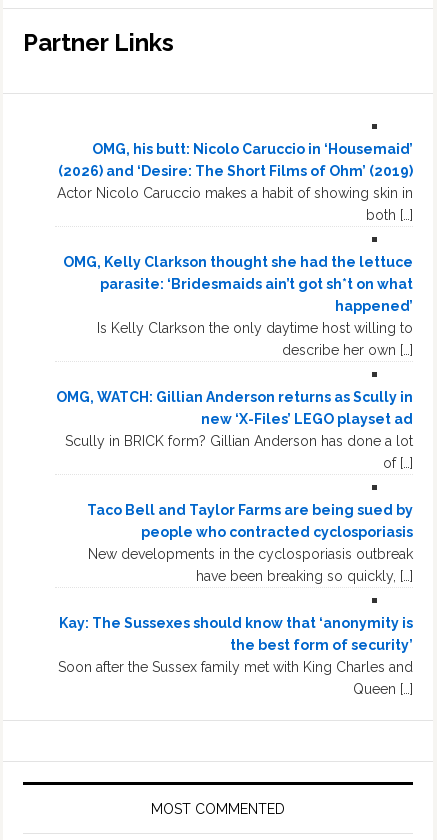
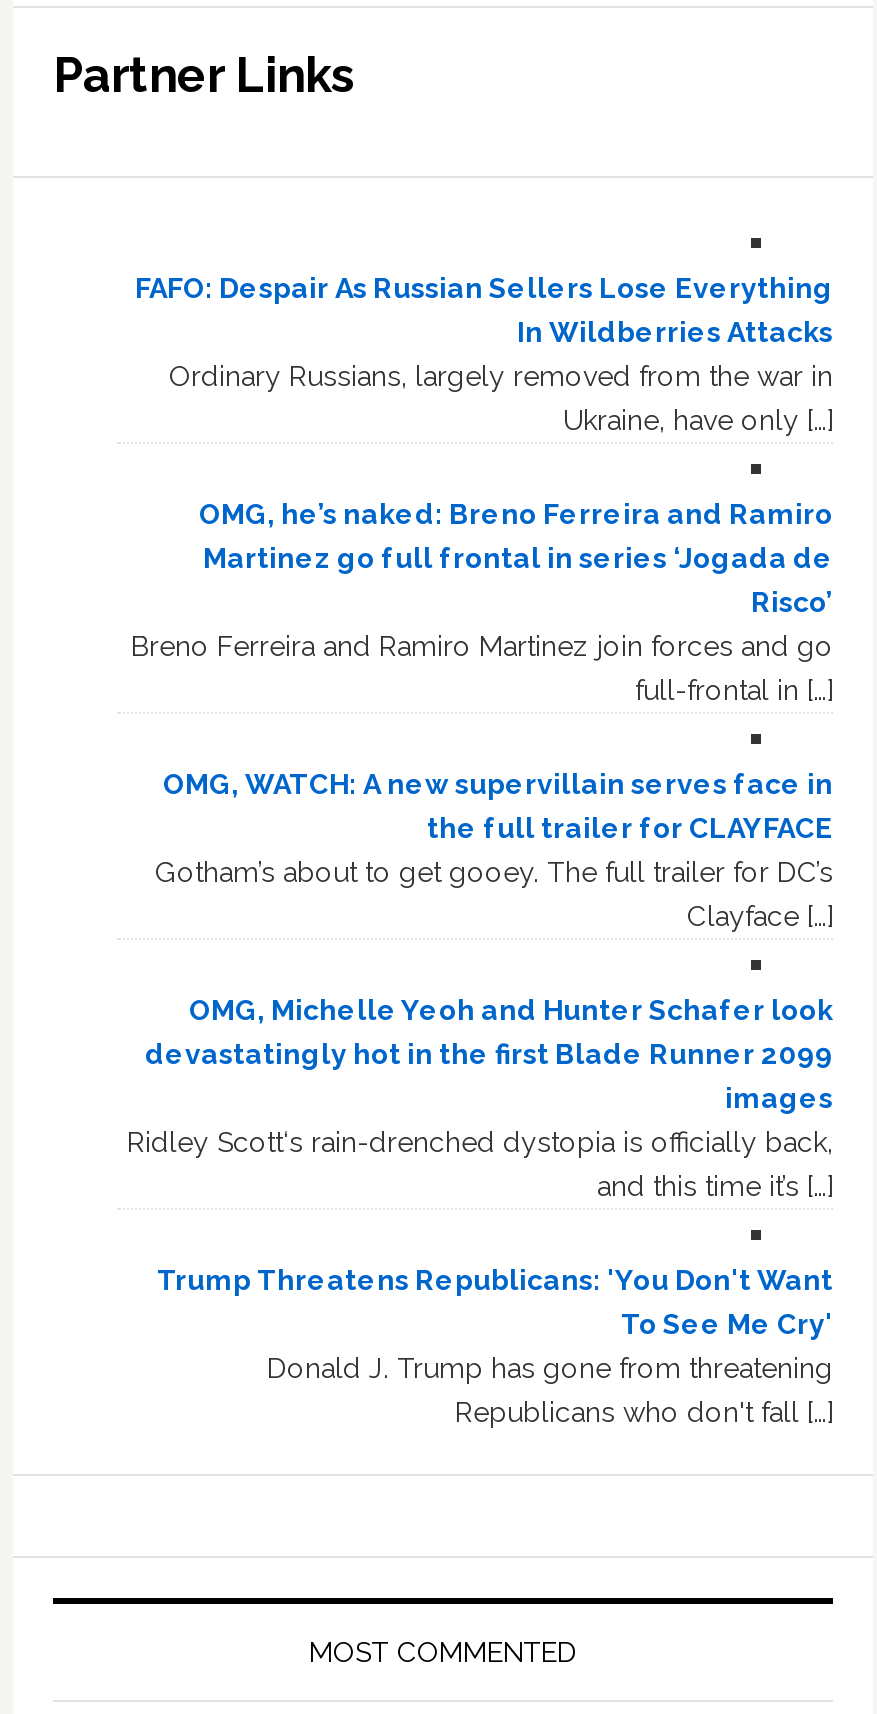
- OMG, his butt: Nicolo Caruccio in ‘Housemaid’
- (2026) and ‘Desire: The Short Films of Ohm’ (2019)
- Actor Nicolo Caruccio makes a habit of showing skin in
- both […]
+ FAFO: Despair As Russian Sellers Lose Everything
+ In Wildberries Attacks
+ Ordinary Russians, largely removed from the war in
+ Ukraine, have only […]

- OMG, Kelly Clarkson thought she had the lettuce
- parasite: ‘Bridesmaids ain’t got sh*t on what
- happened’
- Is Kelly Clarkson the only daytime host willing to
- describe her own […]
+ OMG, he’s naked: Breno Ferreira and Ramiro
+ Martinez go full frontal in series ‘Jogada de
+ Risco’
+ Breno Ferreira and Ramiro Martinez join forces and go
+ full-frontal in […]

- OMG, WATCH: Gillian Anderson returns as Scully in
- new ‘X-Files’ LEGO playset ad
- Scully in BRICK form? Gillian Anderson has done a lot
- of […]
+ OMG, WATCH: A new supervillain serves face in
+ the full trailer for CLAYFACE
+ Gotham’s about to get gooey. The full trailer for DC’s
+ Clayface […]

- Taco Bell and Taylor Farms are being sued by
- people who contracted cyclosporiasis
- New developments in the cyclosporiasis outbreak
- have been breaking so quickly, […]
+ OMG, Michelle Yeoh and Hunter Schafer look
+ devastatingly hot in the first Blade Runner 2099
+ images
+ Ridley Scott‘s rain-drenched dystopia is officially back,
+ and this time it’s […]

- Kay: The Sussexes should know that ‘anonymity is
- the best form of security’
- Soon after the Sussex family met with King Charles and
- Queen […]
+ Trump Threatens Republicans: 'You Don't Want
+ To See Me Cry'
+ Donald J. Trump has gone from threatening
+ Republicans who don't fall […]
